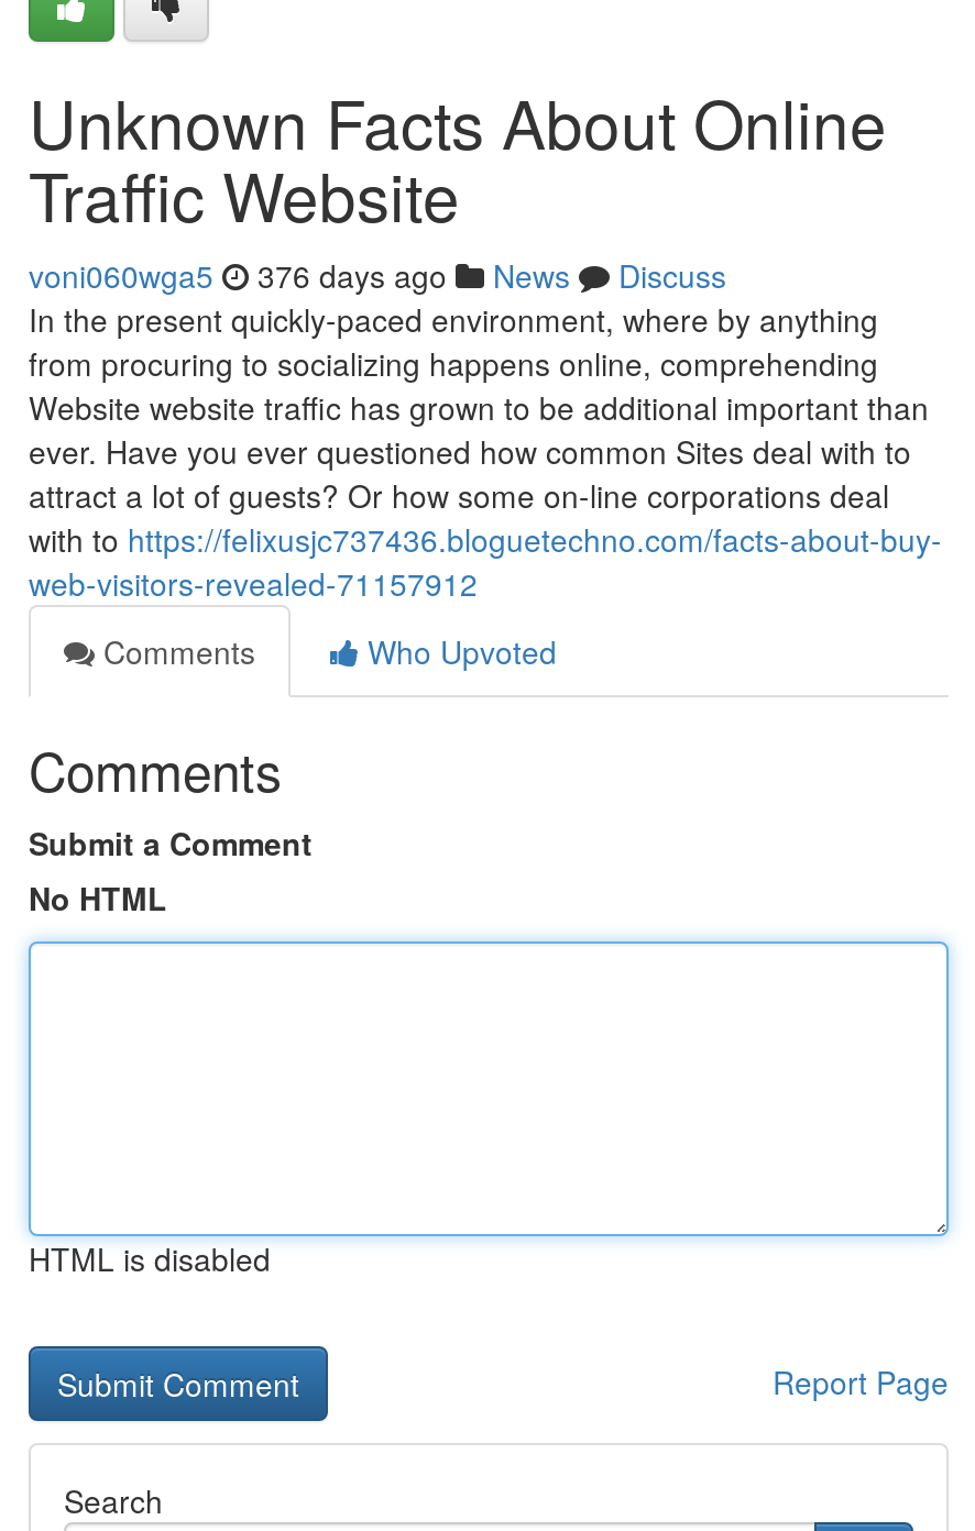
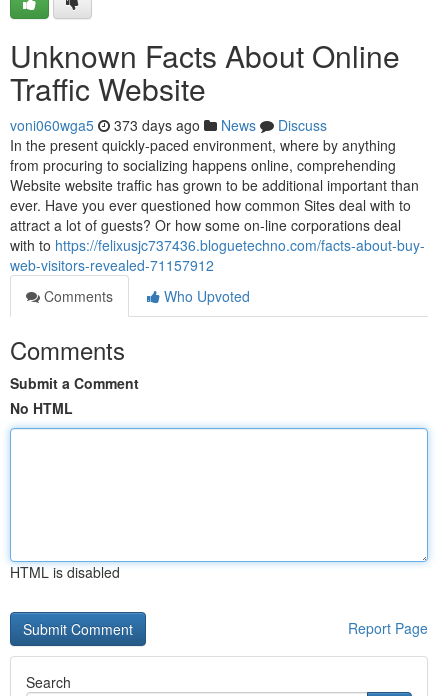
- voni060wga5 376 days ago News Discuss
+ voni060wga5 373 days ago News Discuss
